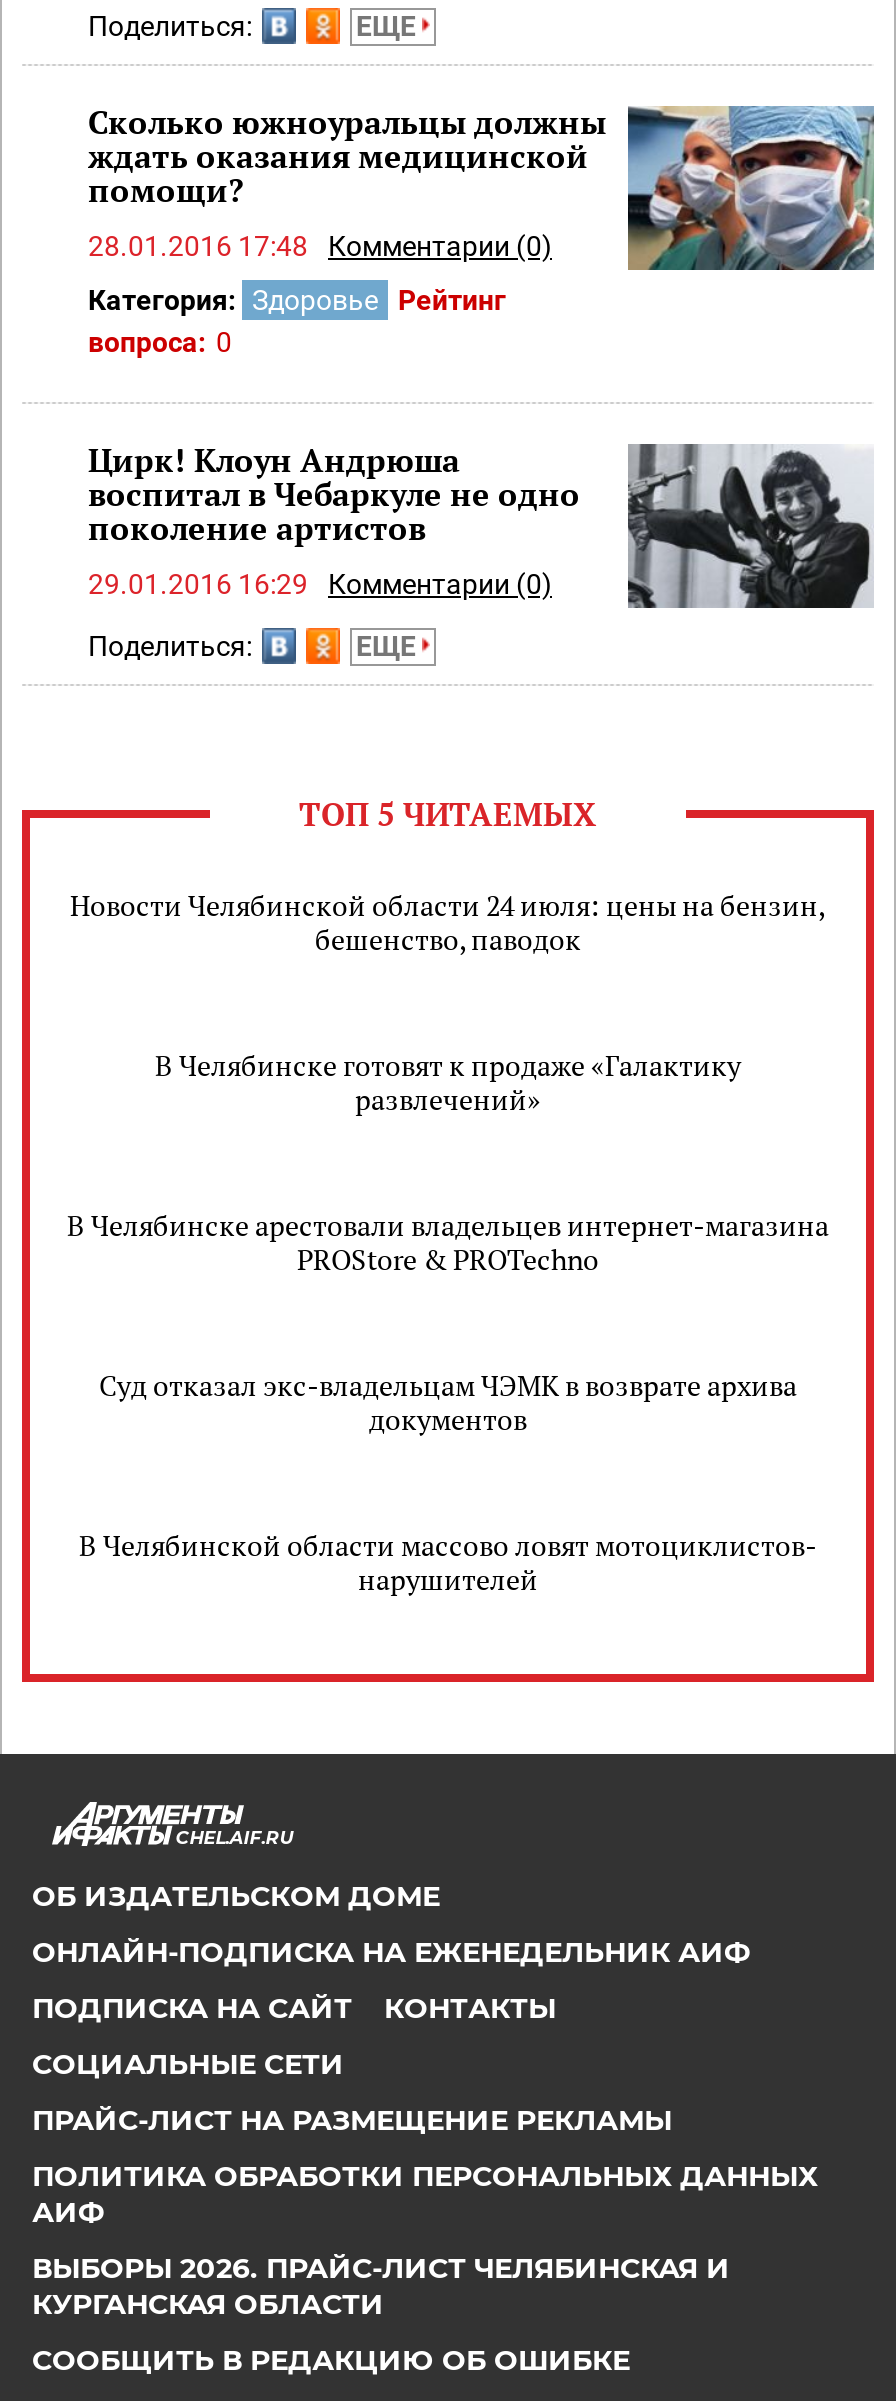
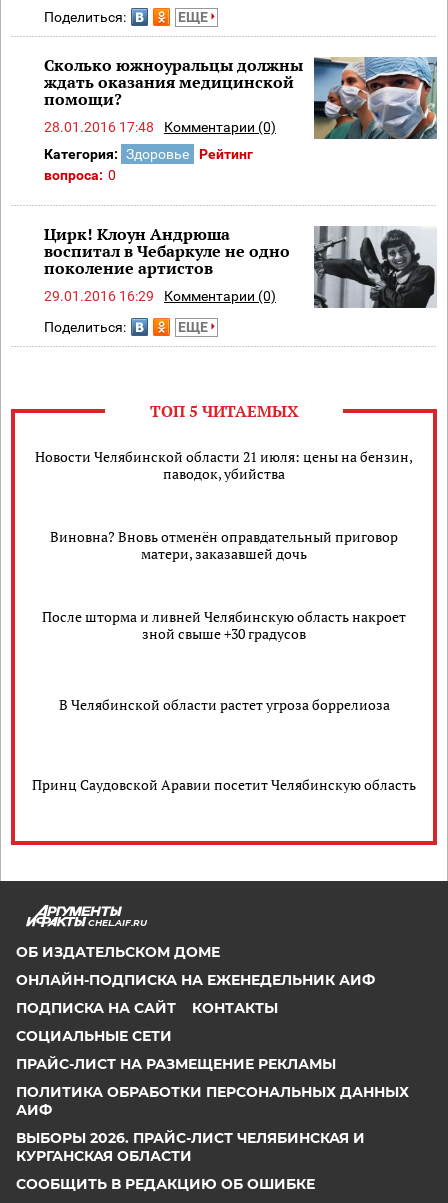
- Новости Челябинской области 24 июля: цены на бензин,
- бешенство, паводок
+ Новости Челябинской области 21 июля: цены на бензин,
+ паводок, убийства

- В Челябинске готовят к продаже «Галактику
- развлечений»
+ Виновна? Вновь отменён оправдательный приговор
+ матери, заказавшей дочь

- В Челябинске арестовали владельцев интернет-магазина
- PROStore & PROTechno
+ После шторма и ливней Челябинскую область накроет
+ зной свыше +30 градусов

- Суд отказал экс-владельцам ЧЭМК в возврате архива
- документов
+ В Челябинской области растет угроза боррелиоза

- В Челябинской области массово ловят мотоциклистов-
- нарушителей
+ Принц Саудовской Аравии посетит Челябинскую область
